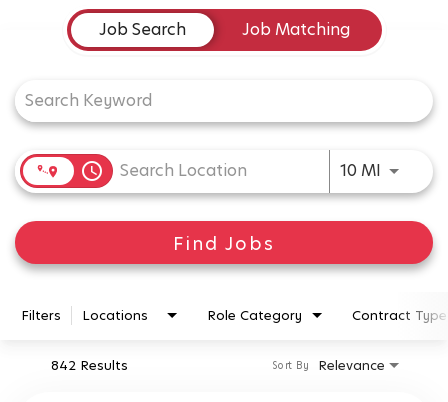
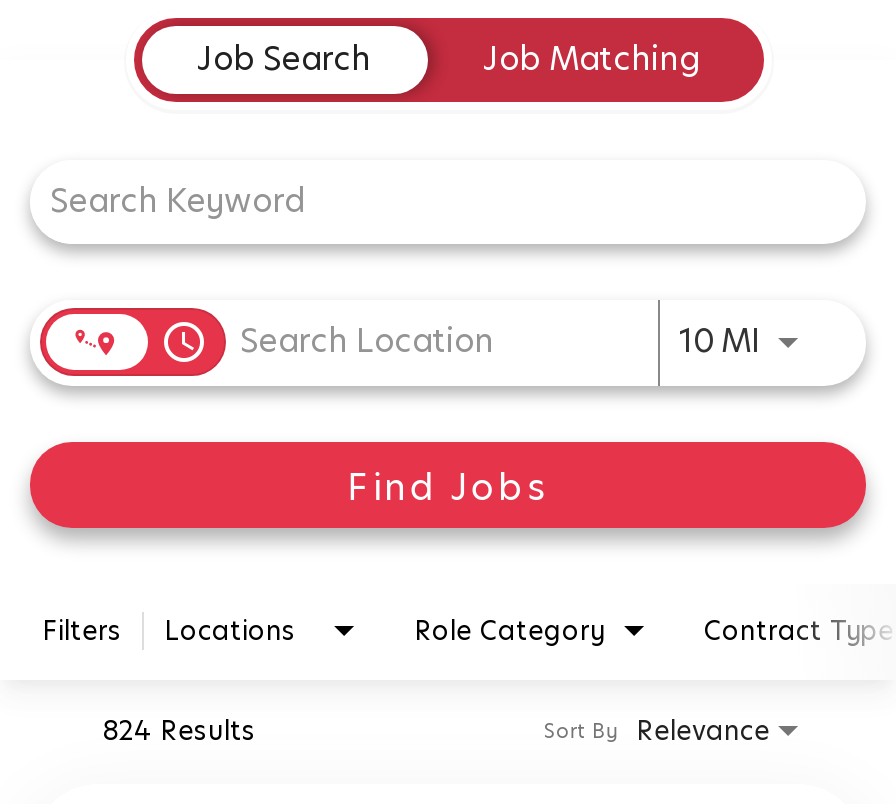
- 842 Results
+ 824 Results
